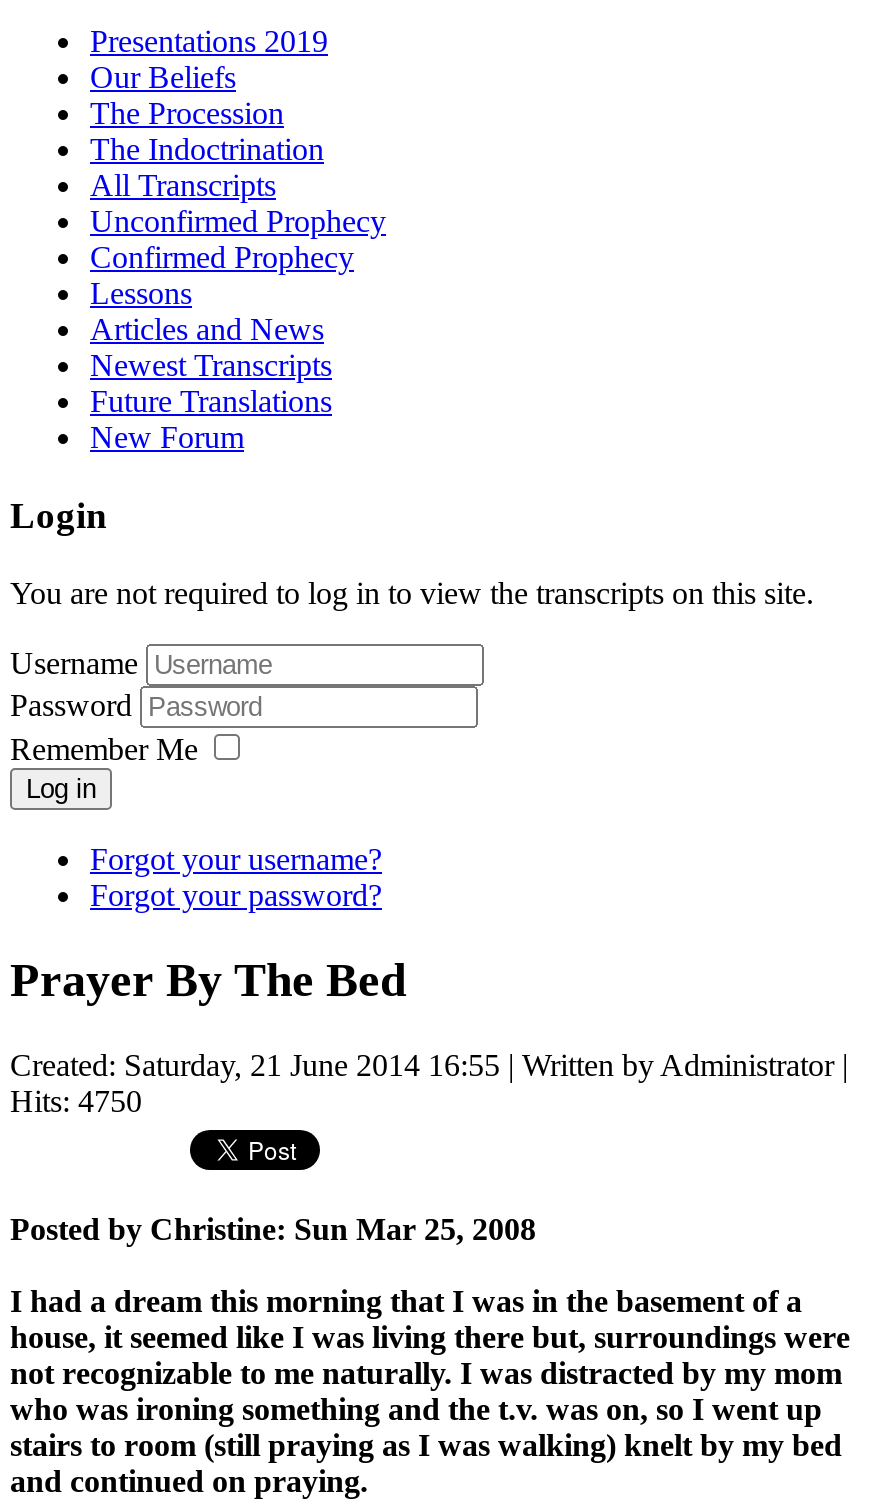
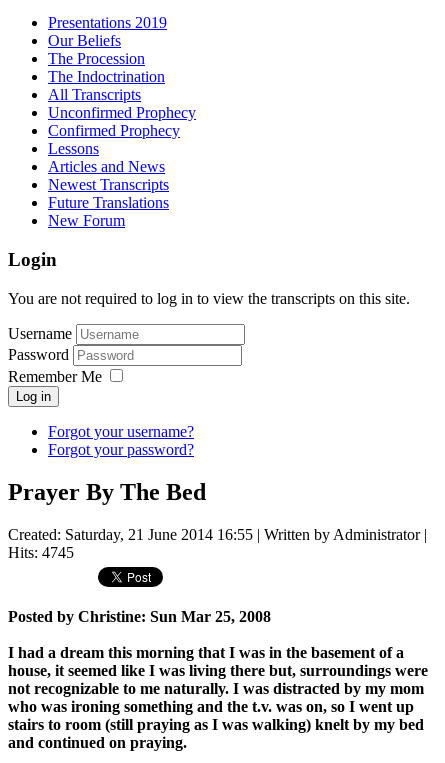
- Hits: 4750
+ Hits: 4745
